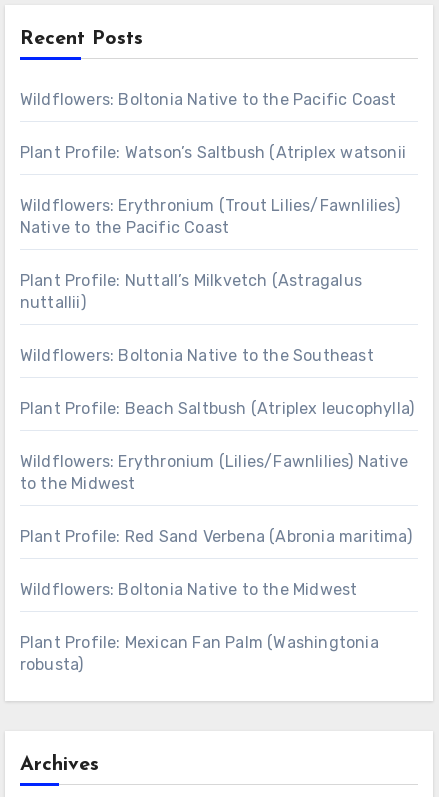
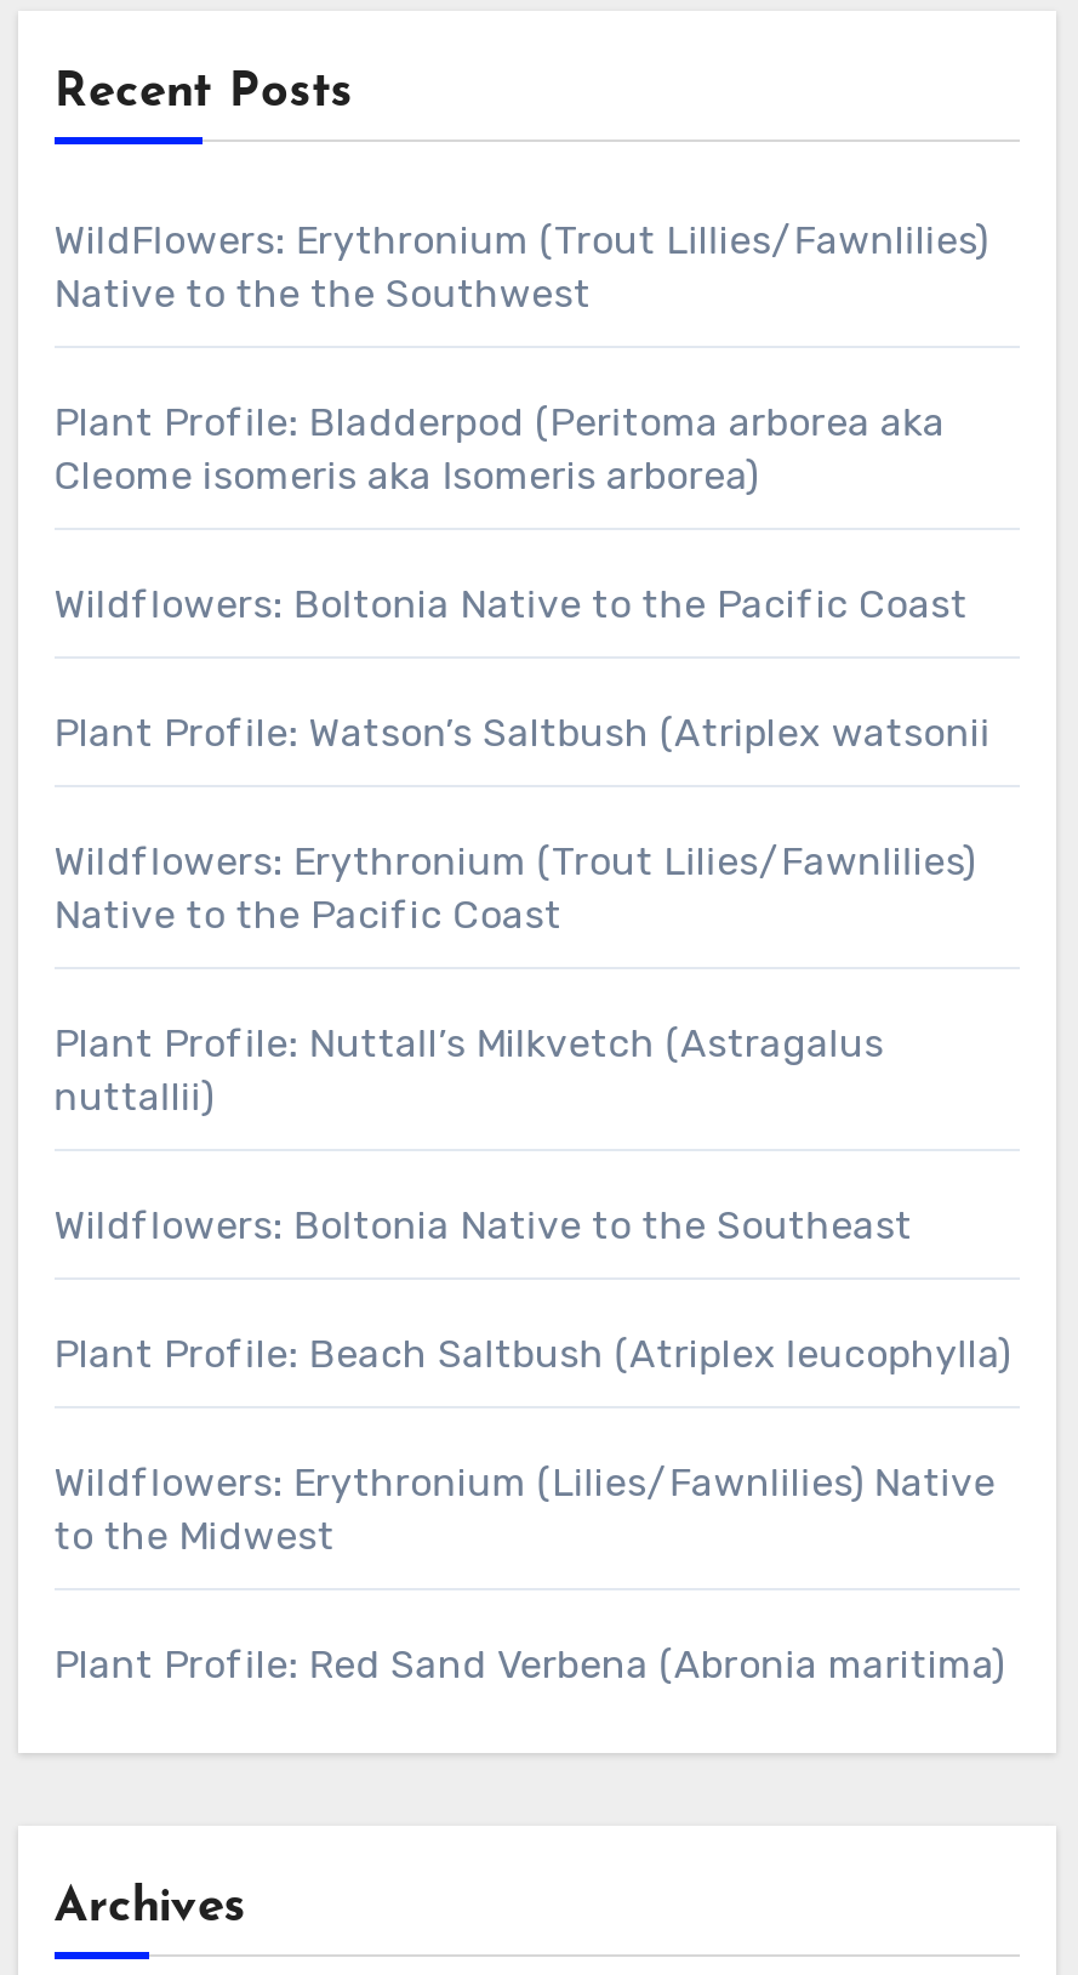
+ WildFlowers: Erythronium (Trout Lillies/Fawnlilies)
+ Native to the the Southwest
+ Plant Profile: Bladderpod (Peritoma arborea aka
+ Cleome isomeris aka Isomeris arborea)

moved down: Wildflowers: Boltonia Native to the Pacific Coast | Plant Profile: Watson’s Saltbush (Atriplex watsonii | Wildflowers: Erythronium (Trout Lilies/Fawnlilies) | ... | to the Midwest | Plant Profile: Red Sand Verbena (Abronia maritima)

- Wildflowers: Boltonia Native to the Midwest
- Plant Profile: Mexican Fan Palm (Washingtonia
- robusta)
